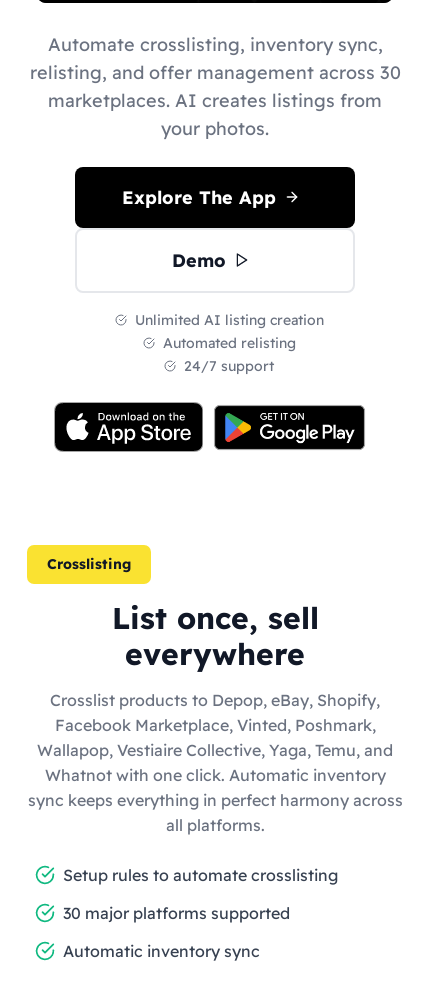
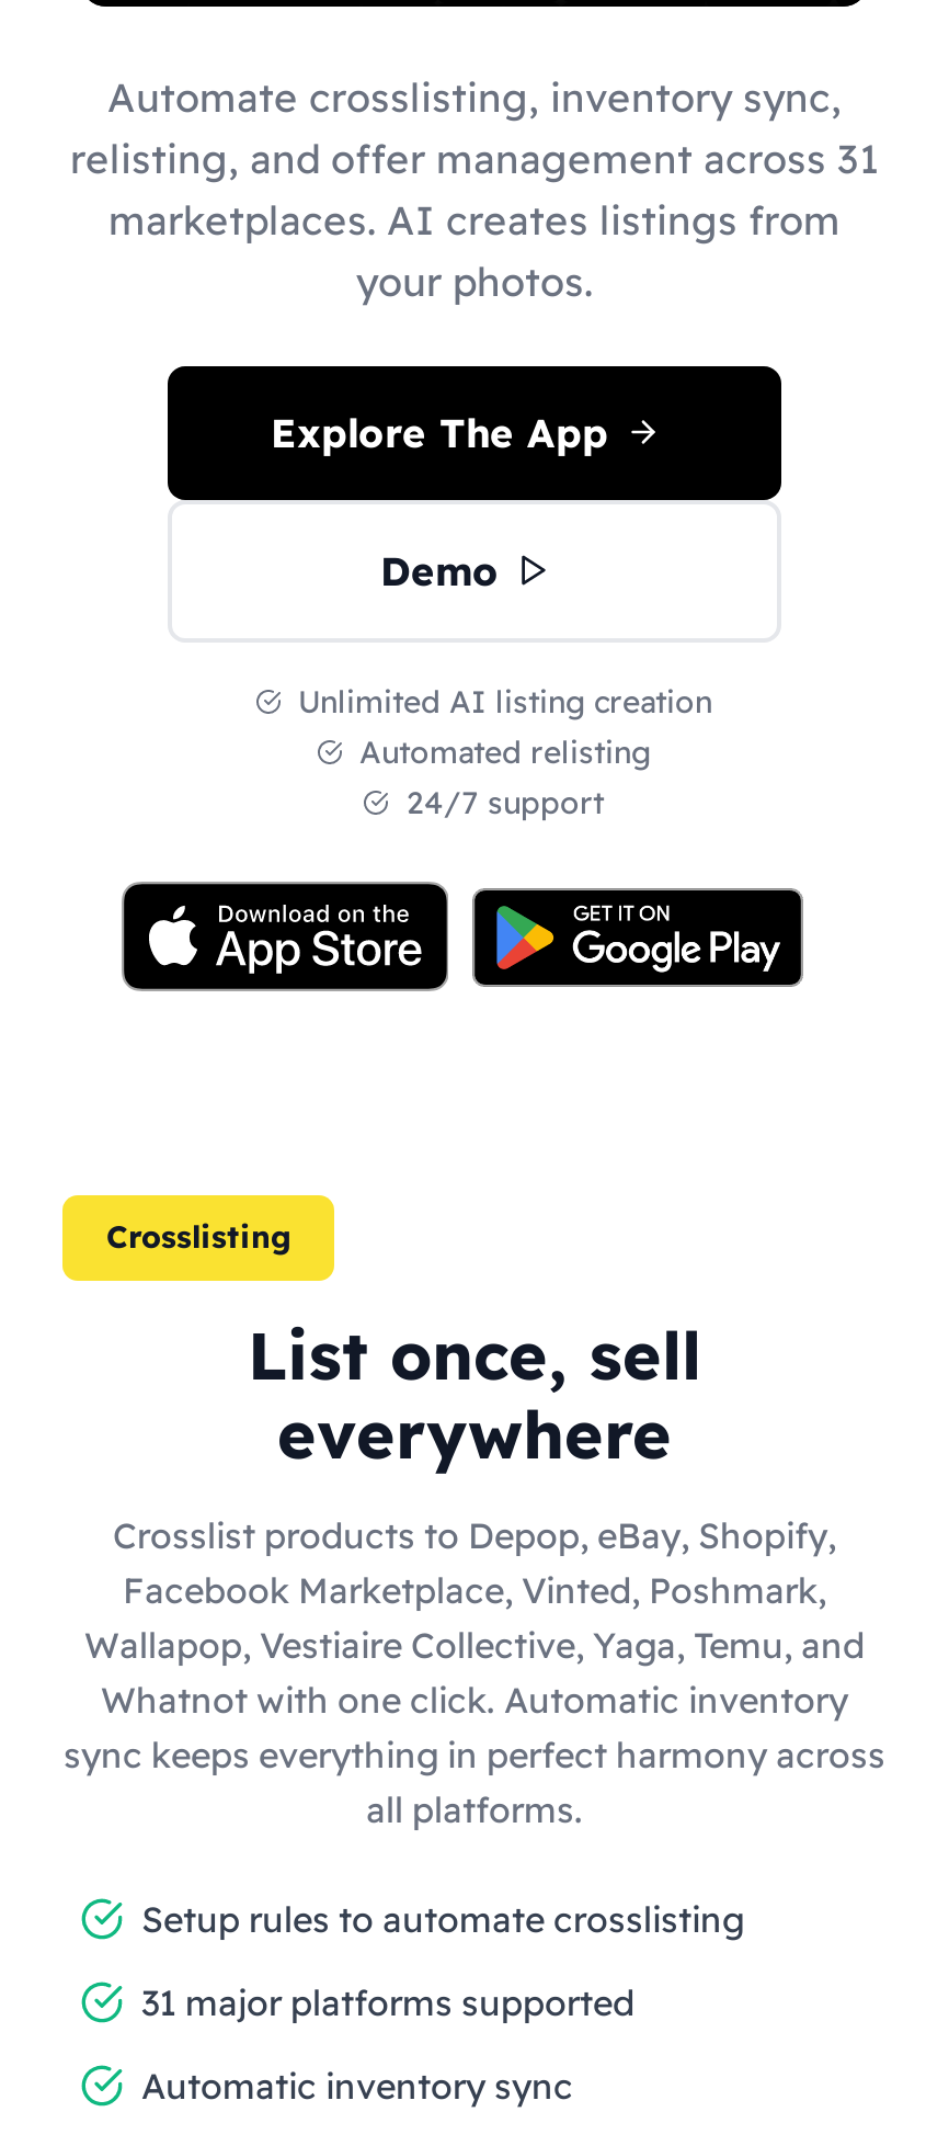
- relisting, and offer management across 30
+ relisting, and offer management across 31

- 30 major platforms supported
+ 31 major platforms supported
